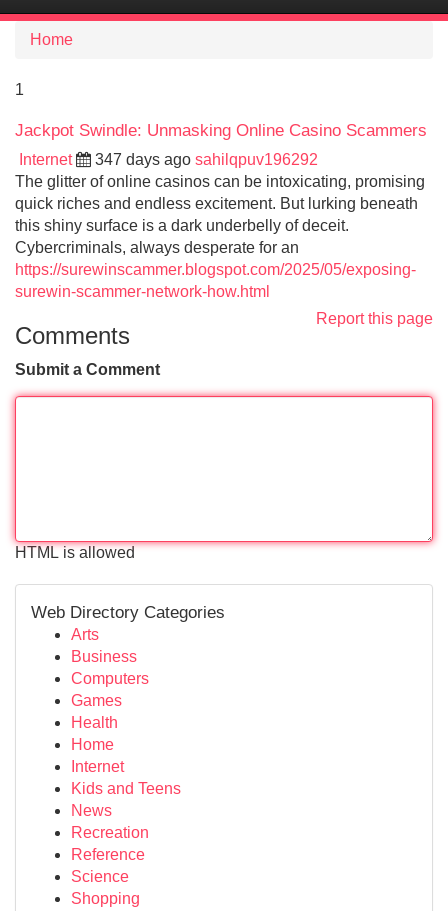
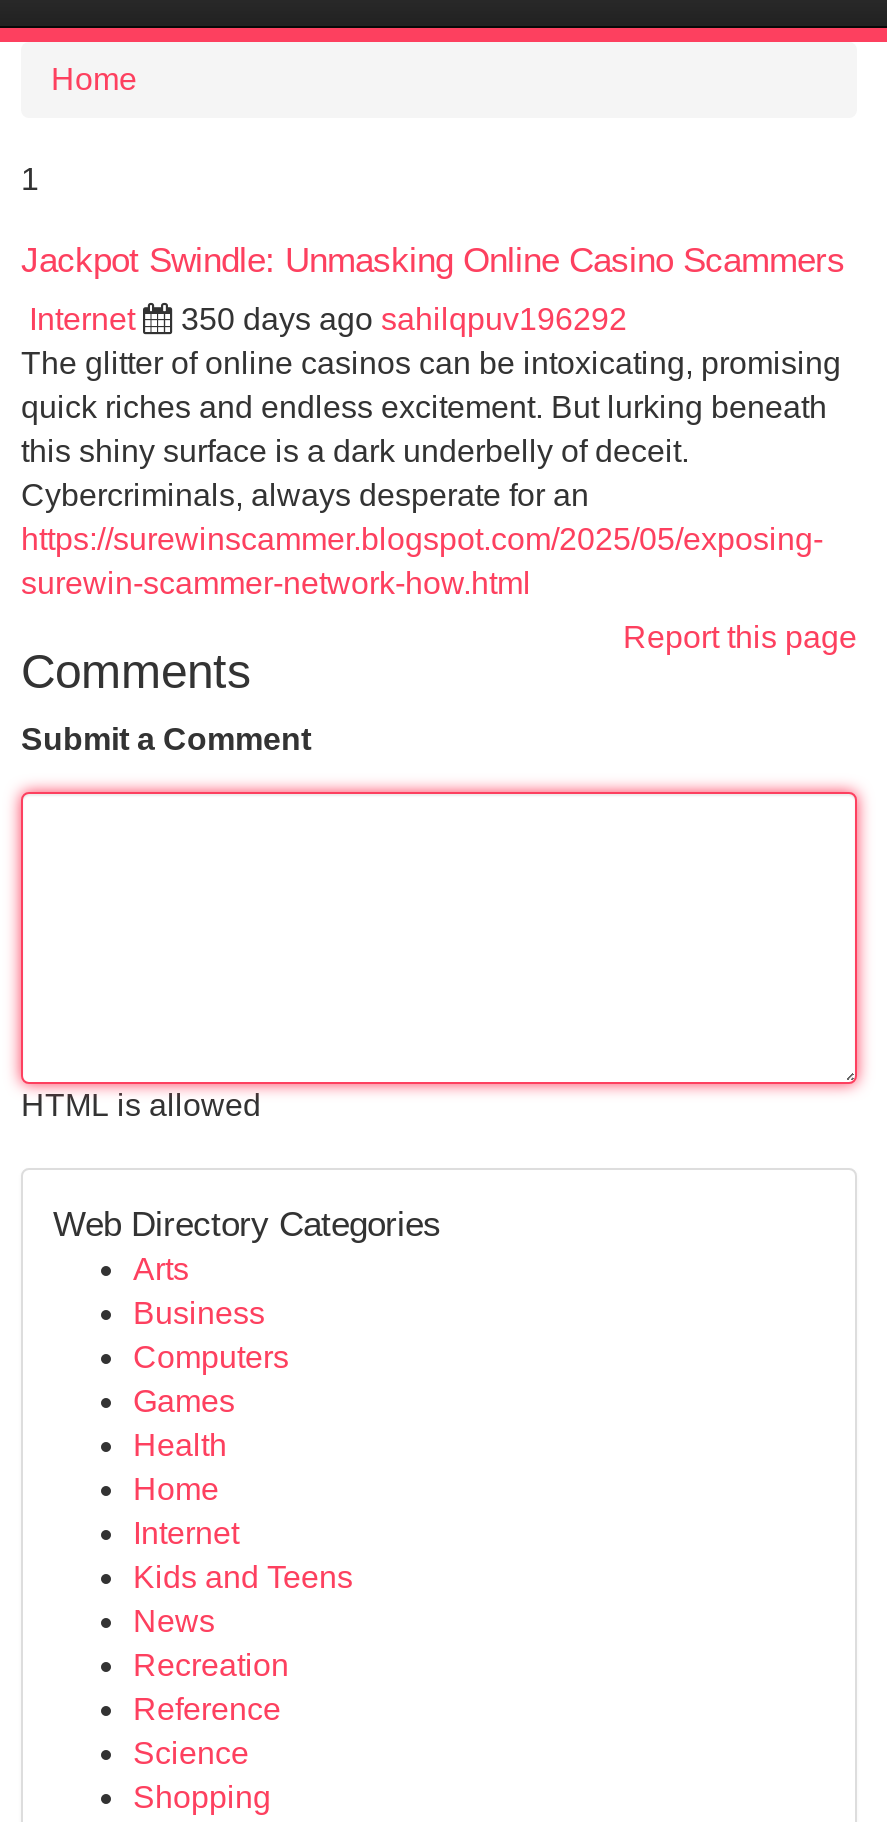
- 347 days ago sahilqpuv196292
+ 350 days ago sahilqpuv196292
